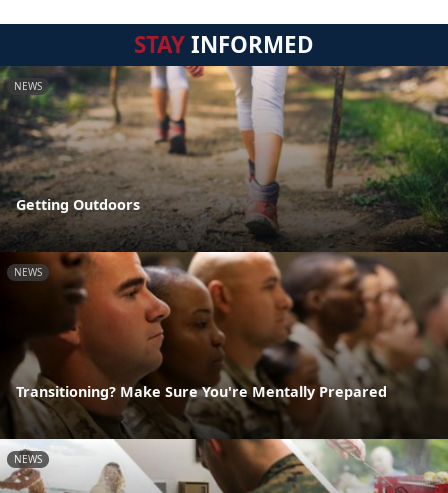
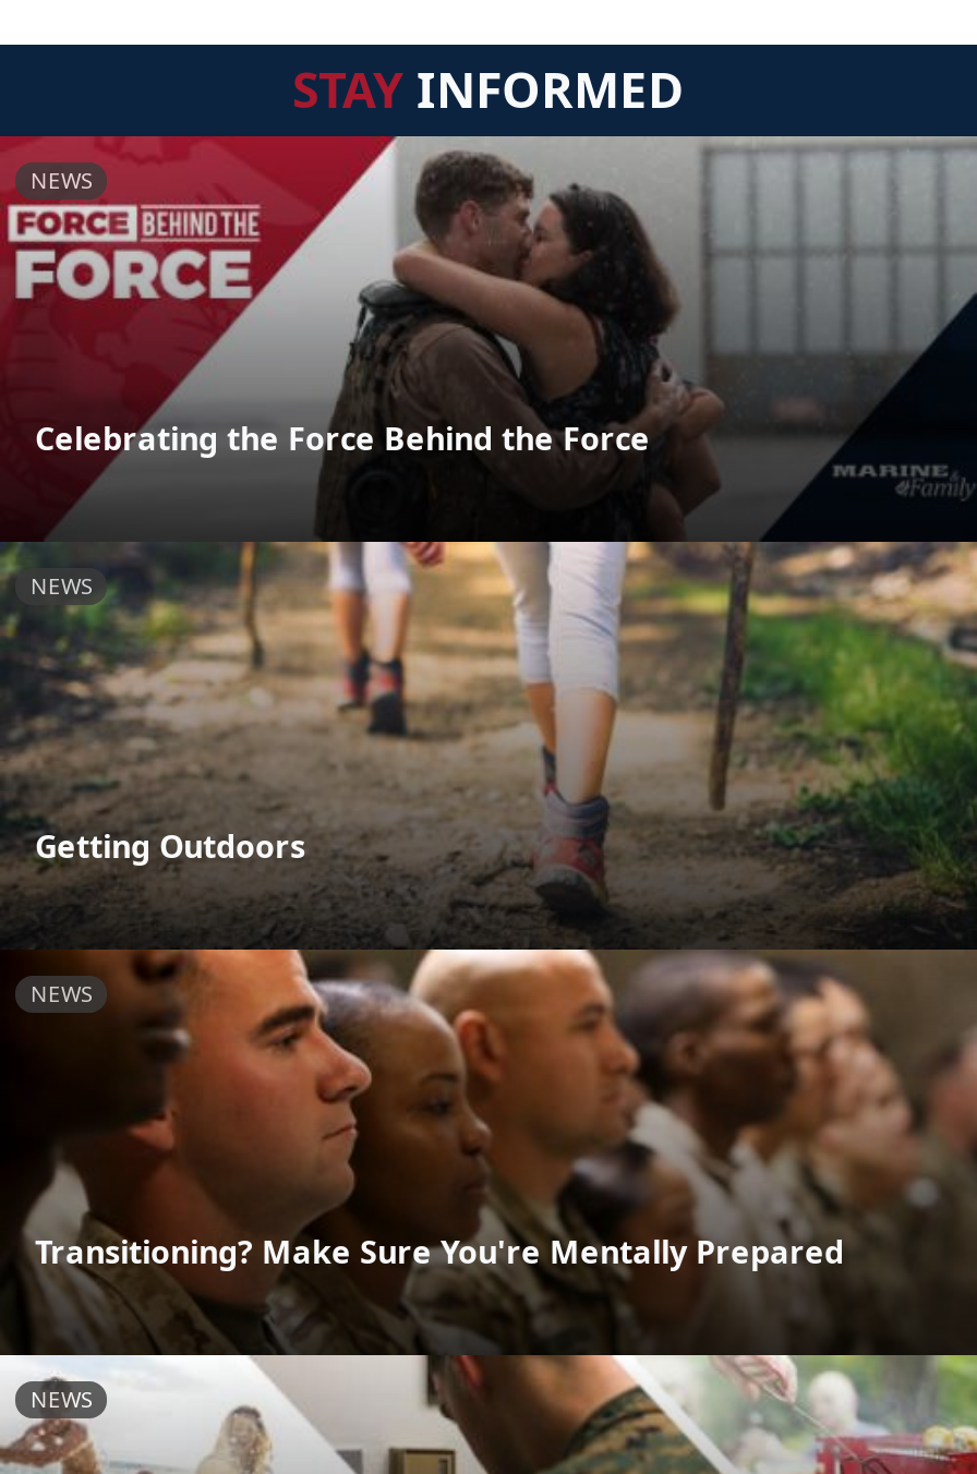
+ [image]
+ NEWS

+ Celebrating the Force Behind the Force
